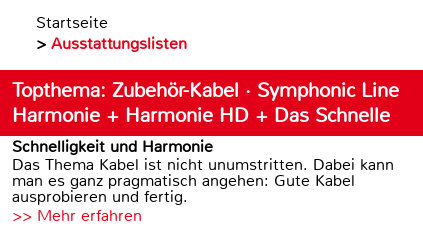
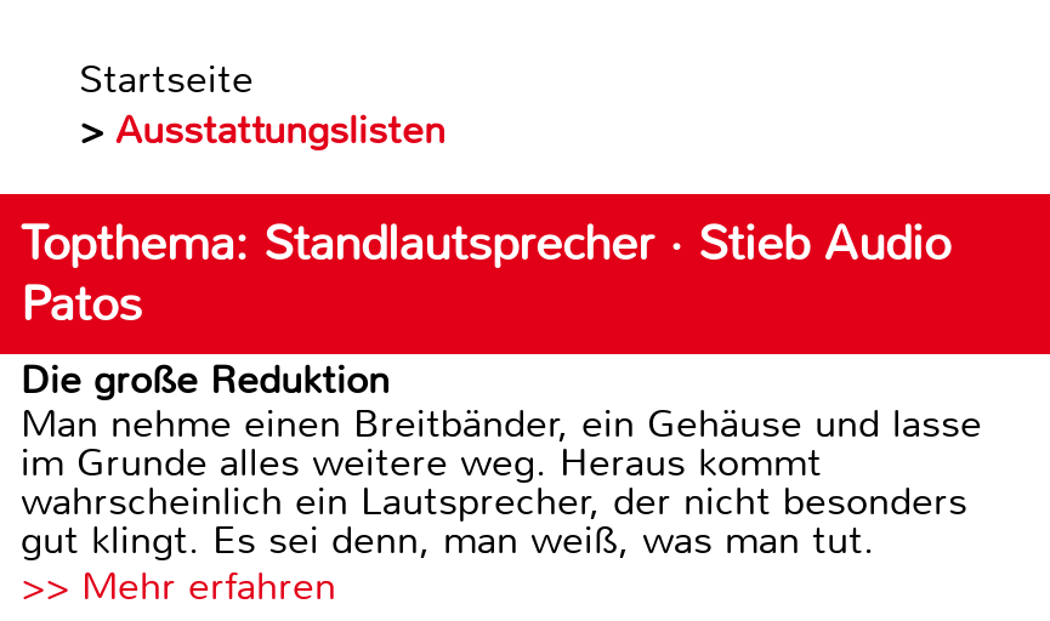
- Topthema: Zubehör-Kabel · Symphonic Line
- Harmonie + Harmonie HD + Das Schnelle
- Schnelligkeit und Harmonie
- Das Thema Kabel ist nicht unumstritten. Dabei kann
- man es ganz pragmatisch angehen: Gute Kabel
- ausprobieren und fertig.
+ Topthema: Standlautsprecher · Stieb Audio
+ Patos
+ Die große Reduktion
+ Man nehme einen Breitbänder, ein Gehäuse und lasse
+ im Grunde alles weitere weg. Heraus kommt
+ wahrscheinlich ein Lautsprecher, der nicht besonders
+ gut klingt. Es sei denn, man weiß, was man tut.
